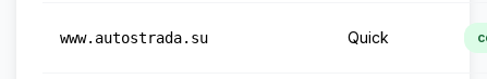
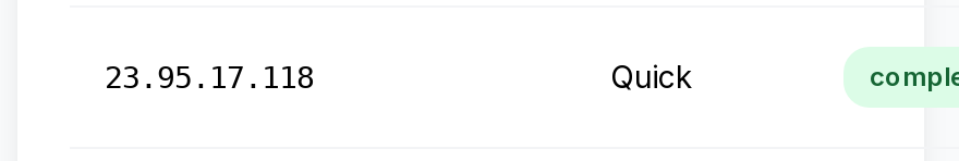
- www.autostrada.su
+ 23.95.17.118
